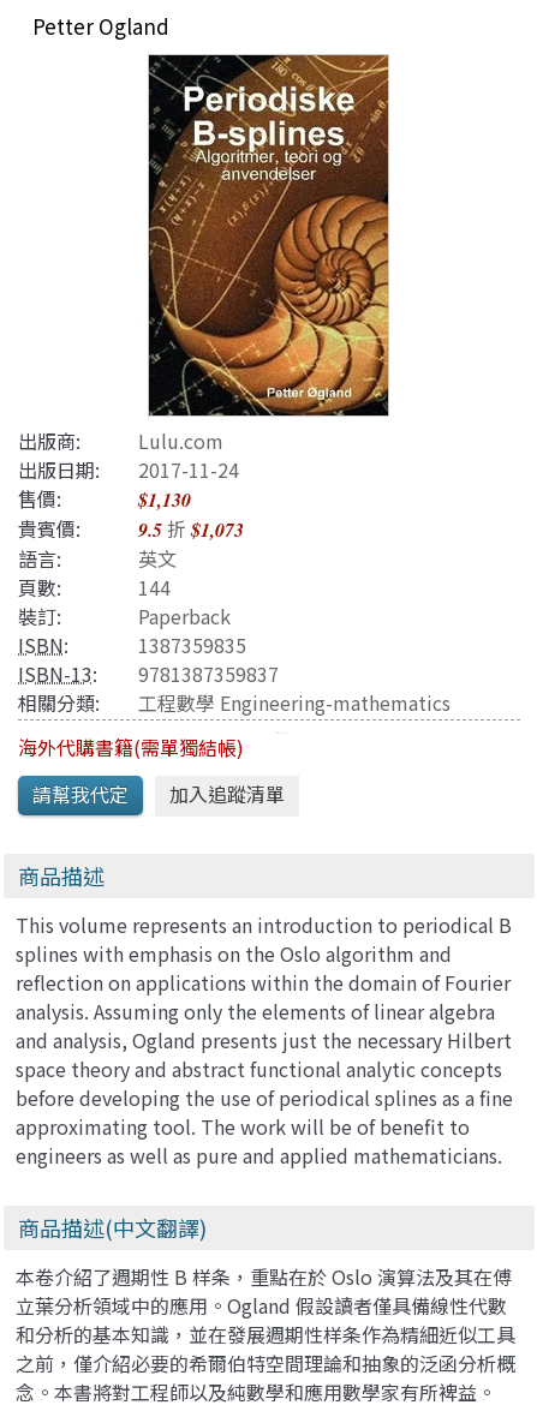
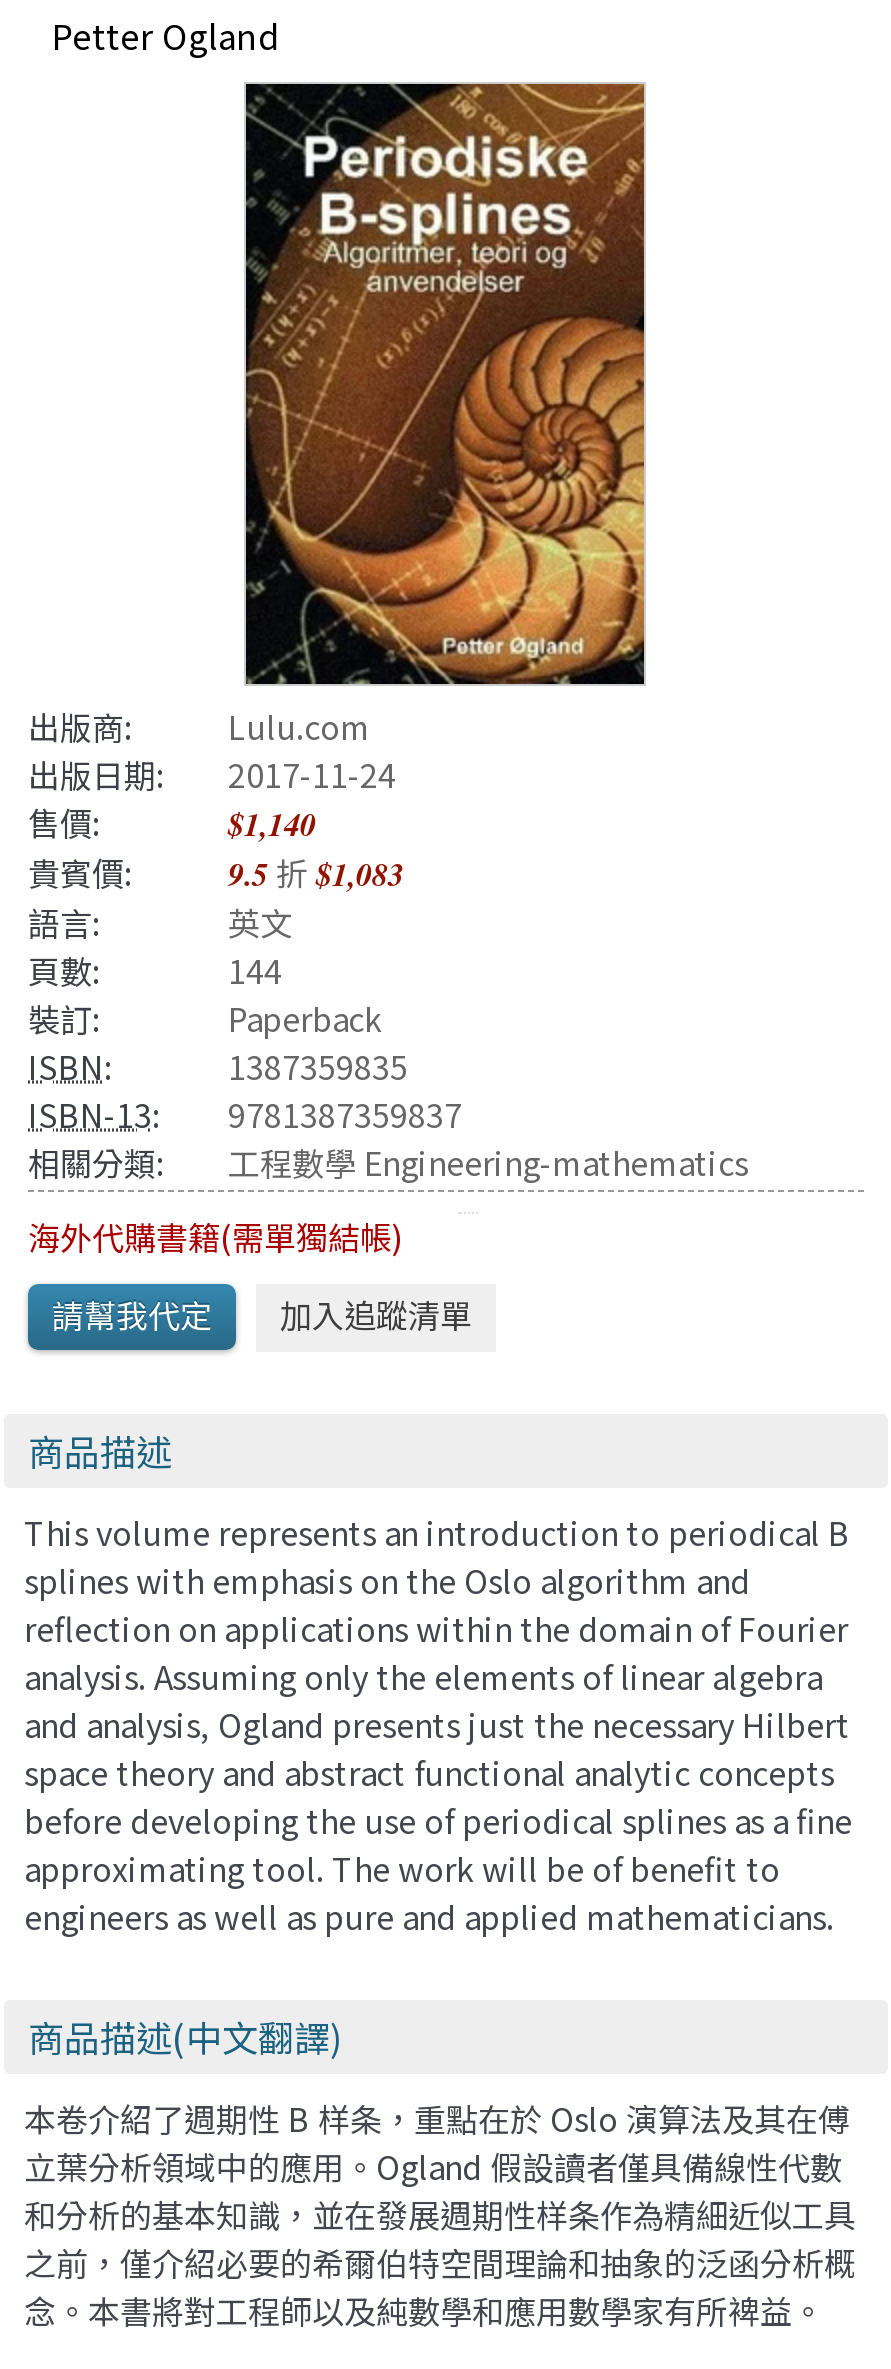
- $1,130
+ $1,140

- 貴賓價: 9.5折$1,073
+ 貴賓價: 9.5折$1,083
